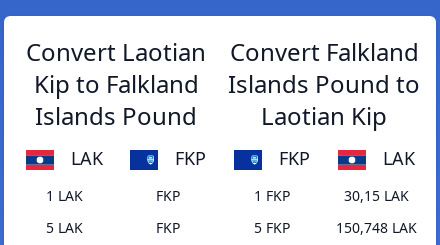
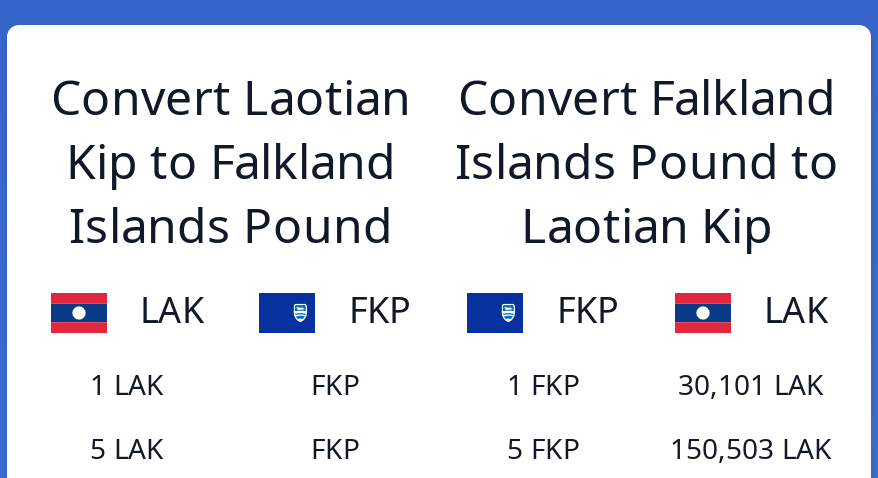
- 30,15 LAK
+ 30,101 LAK

- 150,748 LAK
+ 150,503 LAK
